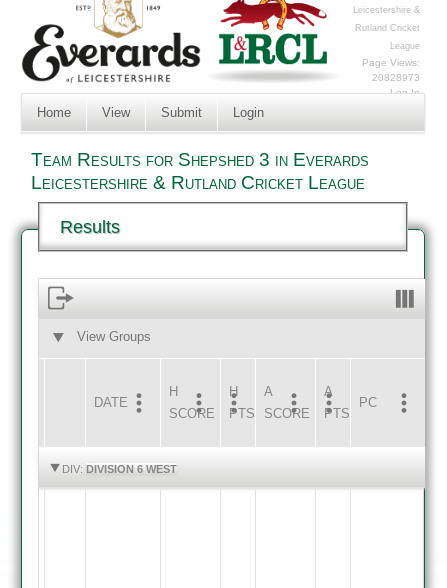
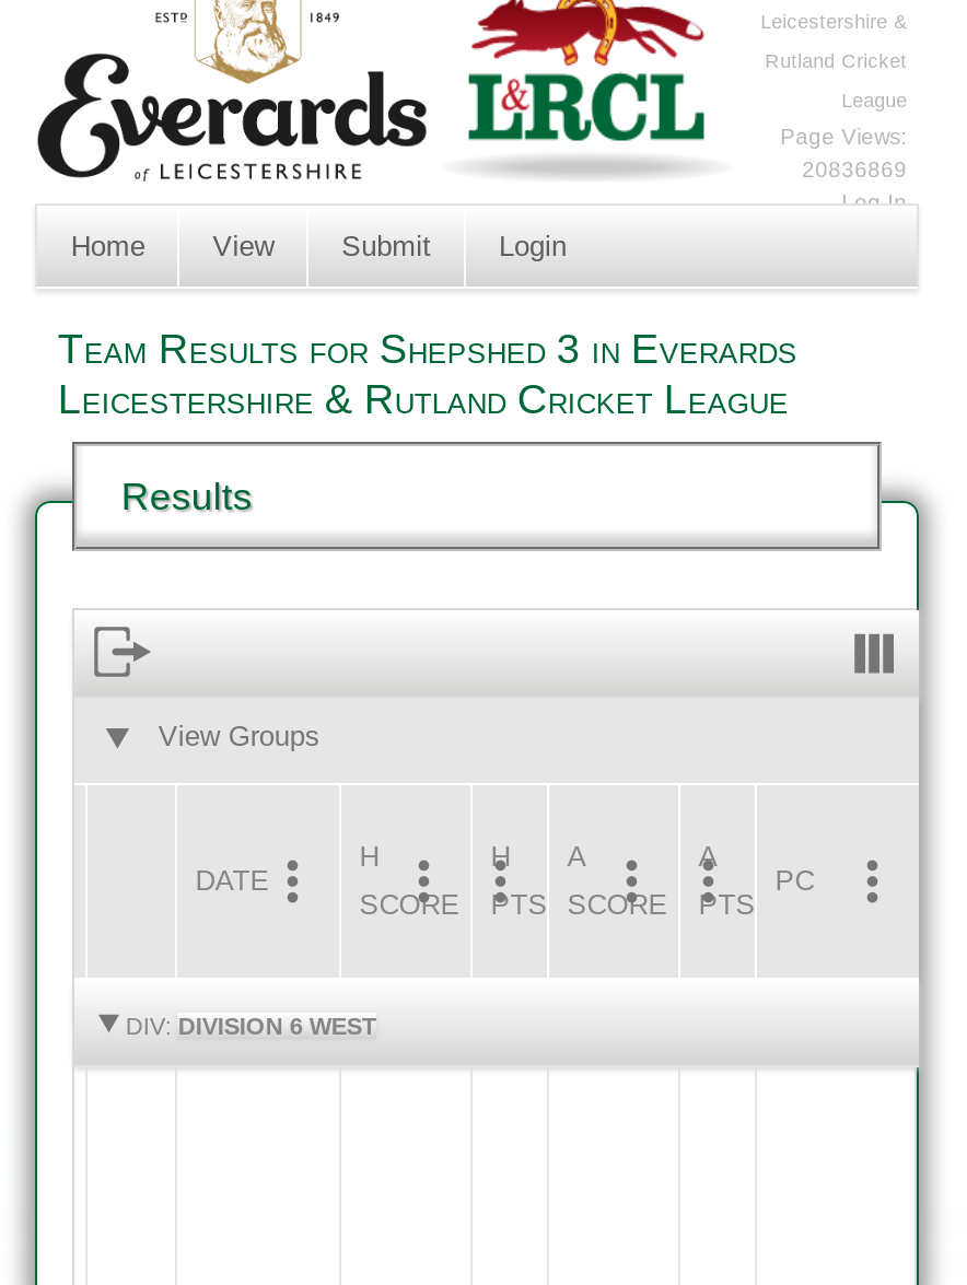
- 20828973
+ 20836869
